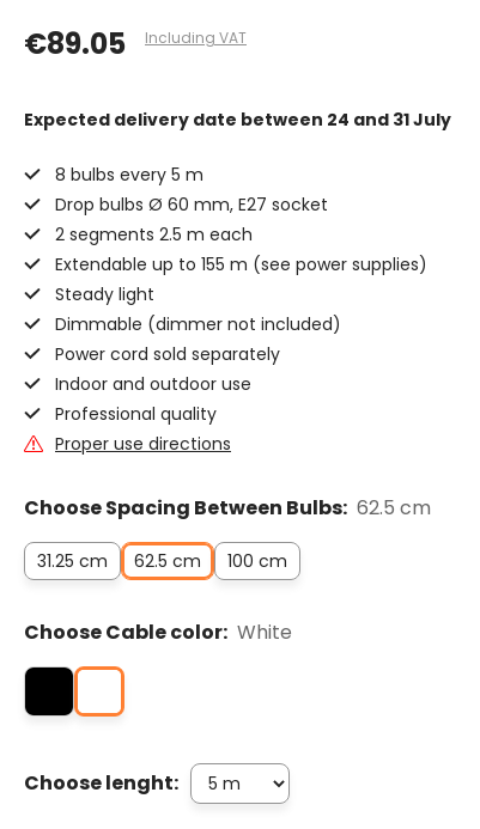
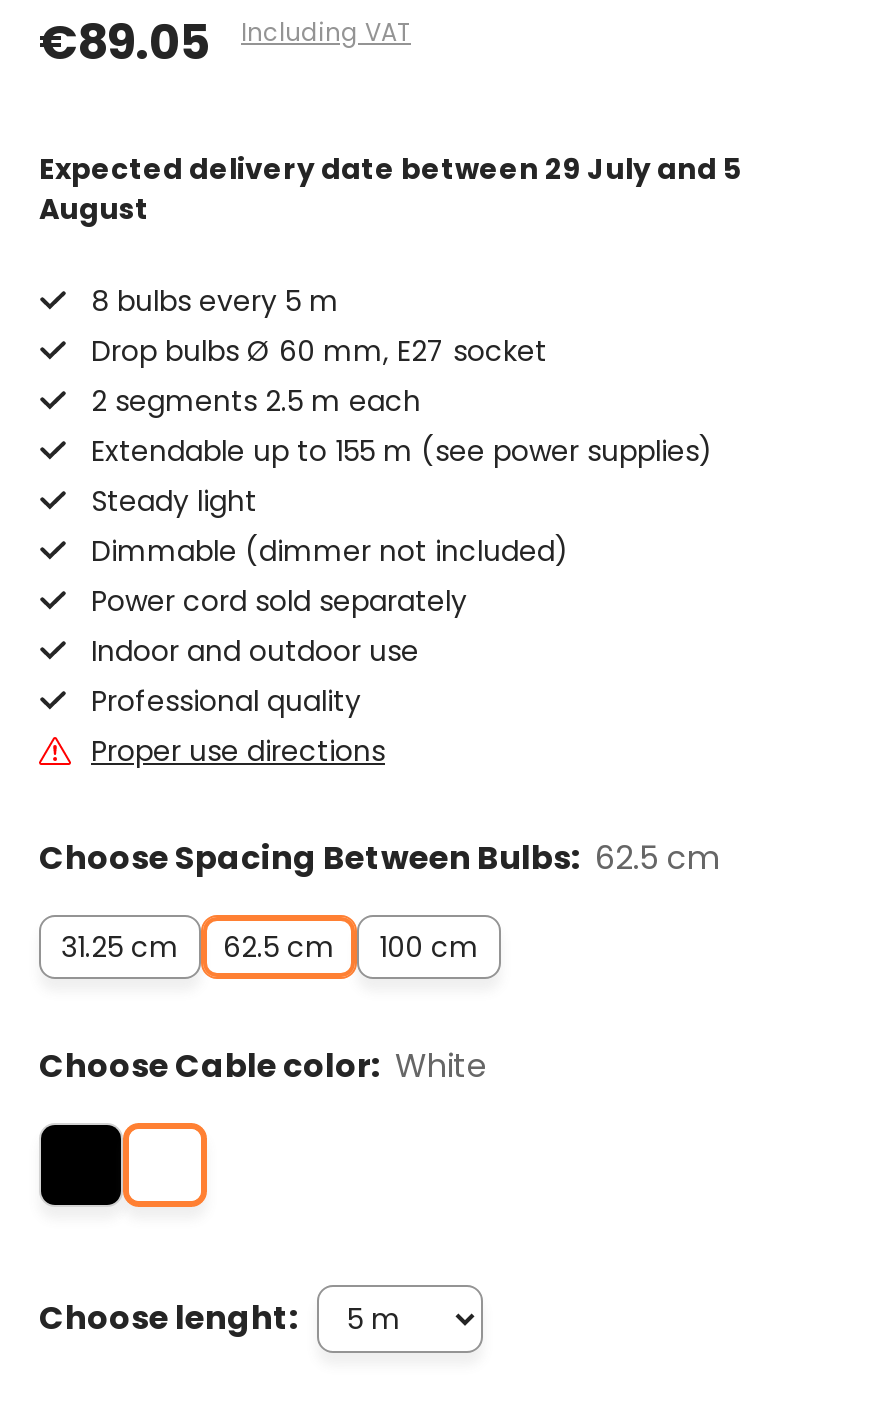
- Expected delivery date between 24 and 31 July
+ Expected delivery date between 29 July and 5
+ August
